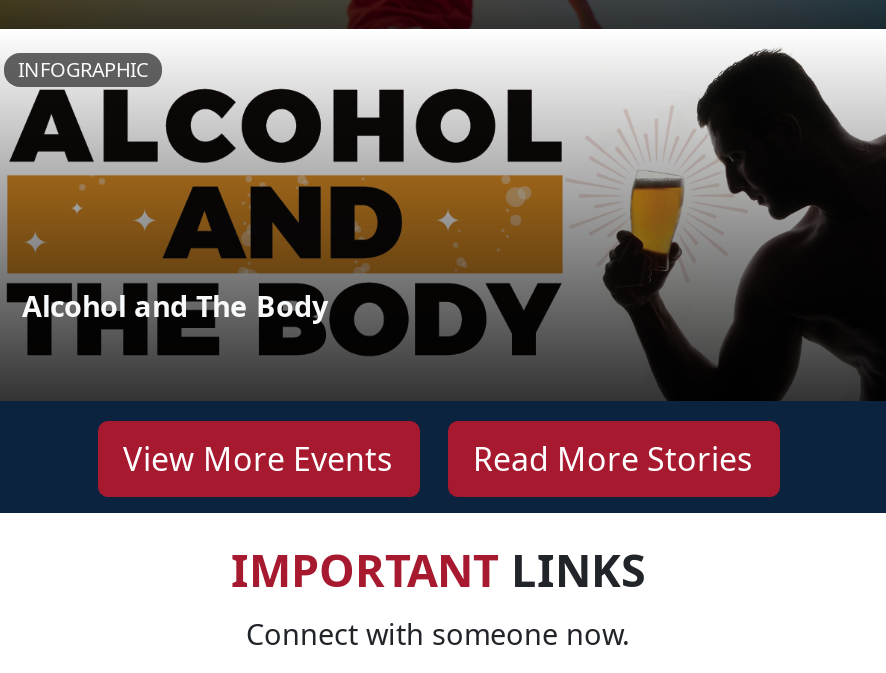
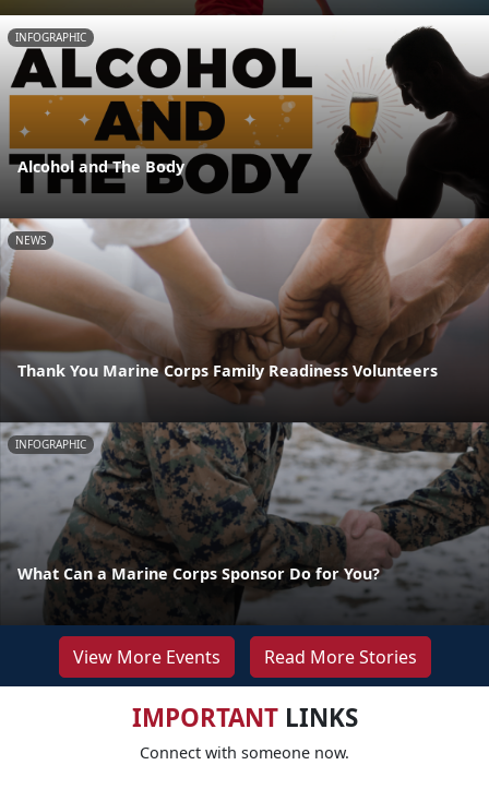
+ [image]
+ NEWS

+ INFOGRAPHIC

+ Thank You Marine Corps Family Readiness Volunteers

+ What Can a Marine Corps Sponsor Do for You?
